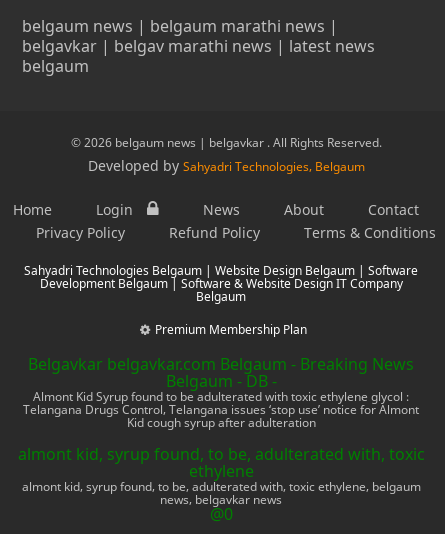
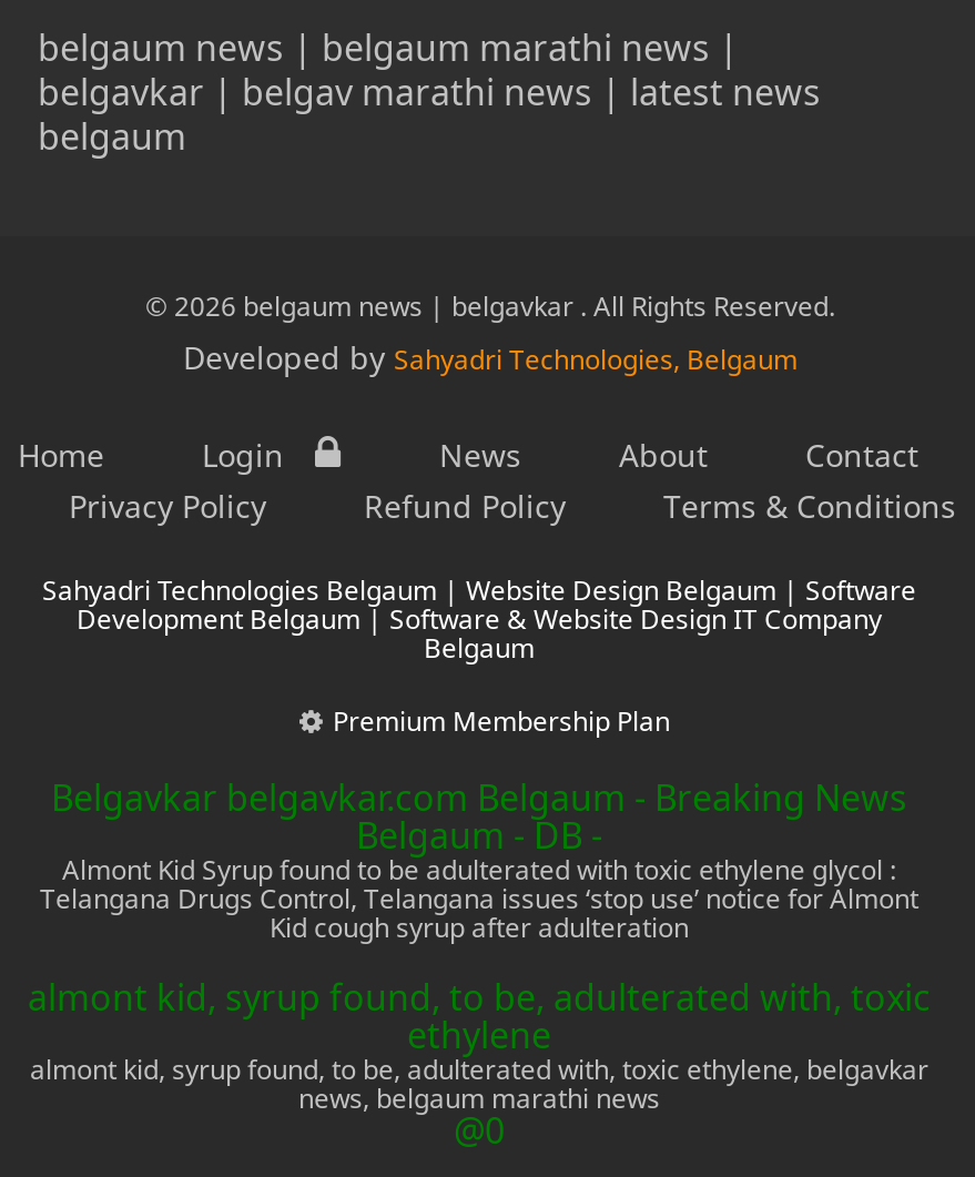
- almont kid, syrup found, to be, adulterated with, toxic ethylene, belgaum
- news, belgavkar news
+ almont kid, syrup found, to be, adulterated with, toxic ethylene, belgavkar
+ news, belgaum marathi news
